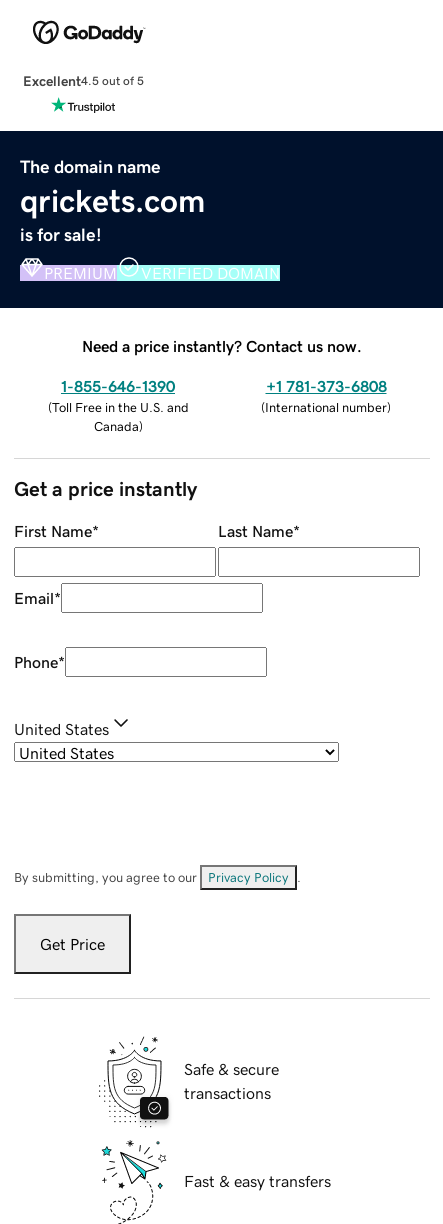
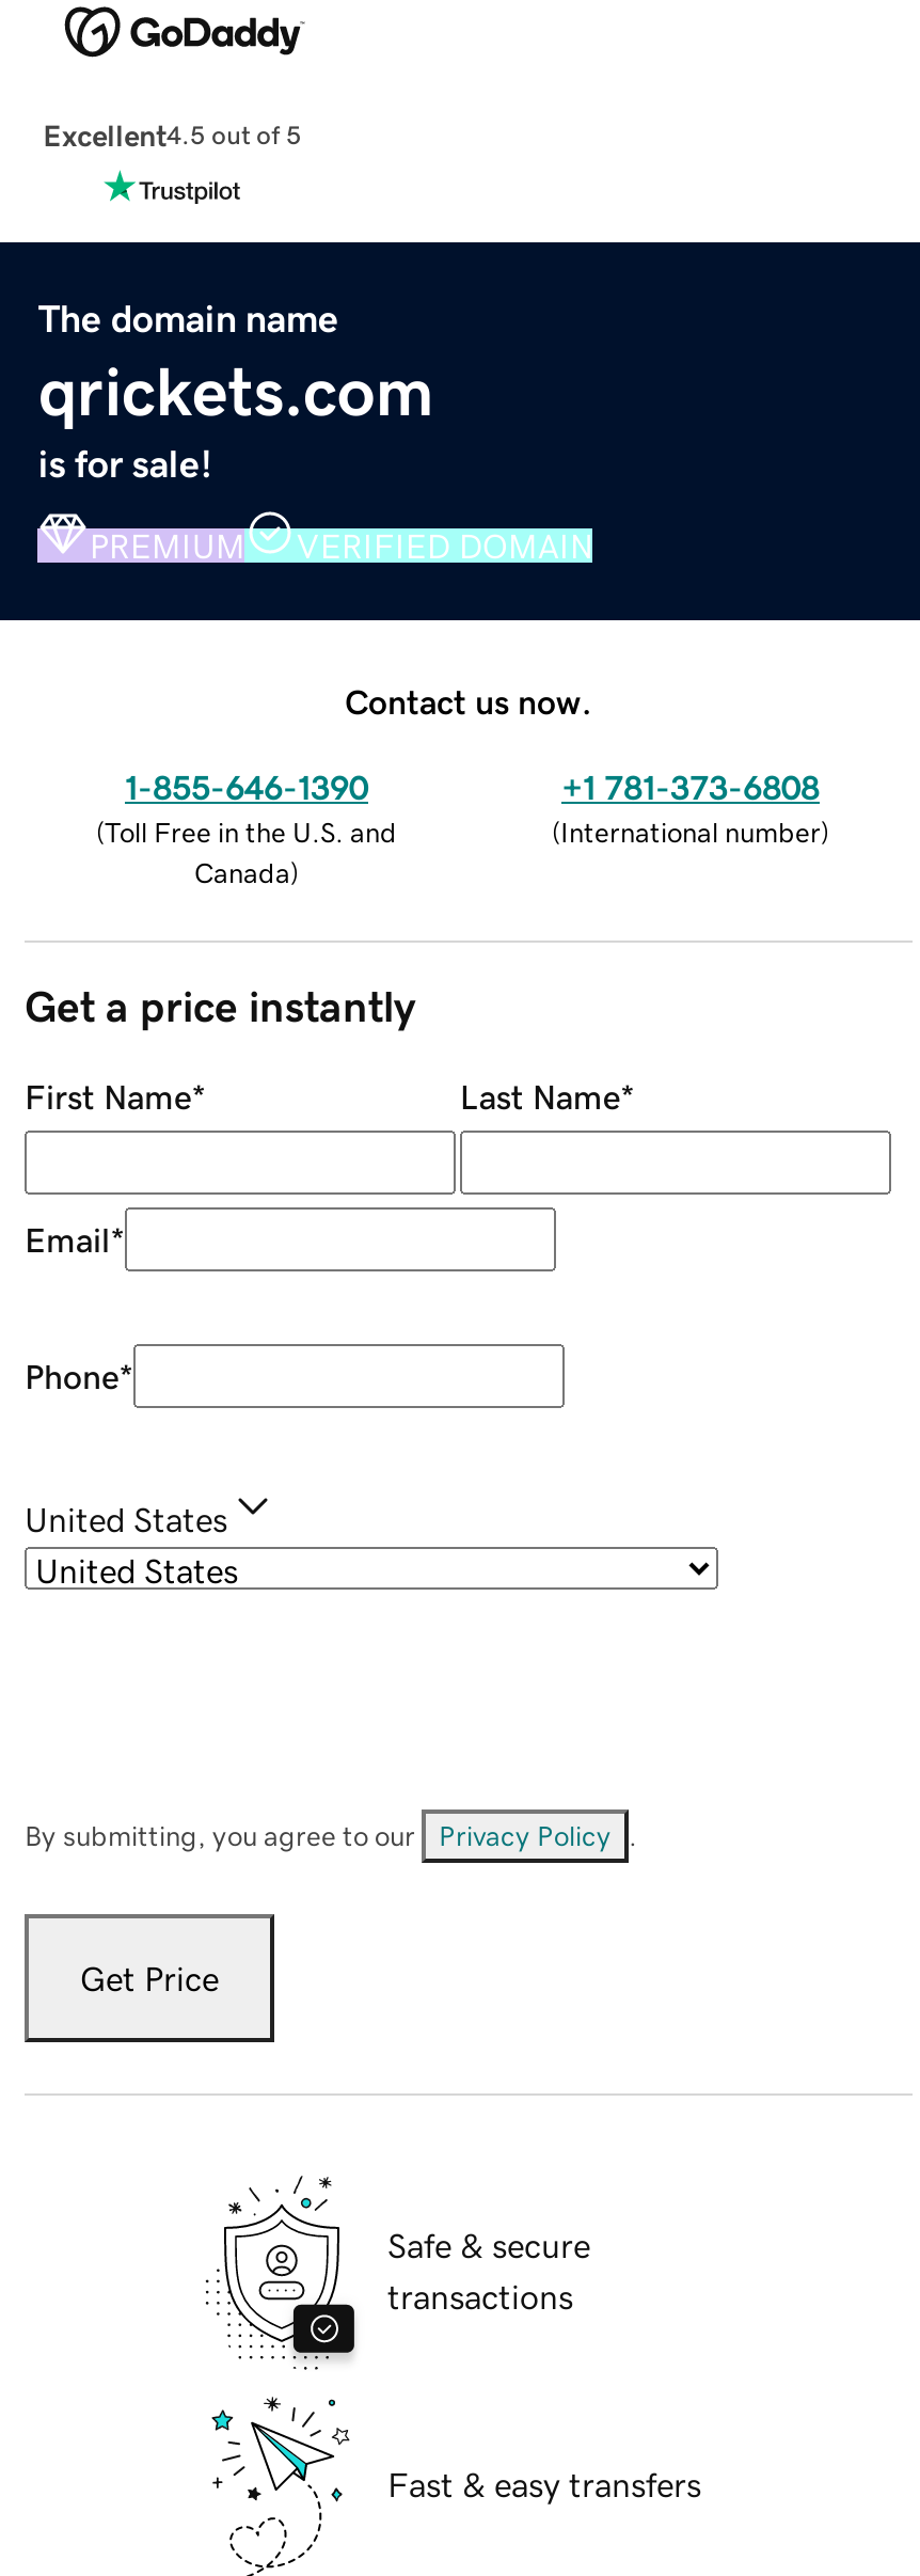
- Need a price instantly? Contact us now.
+ Contact us now.
